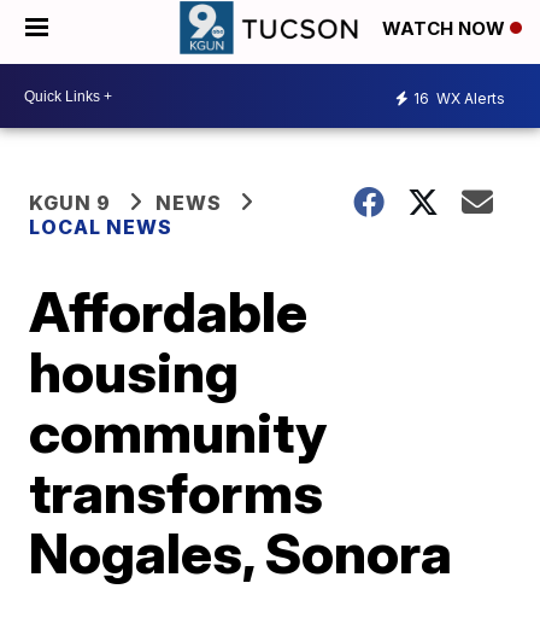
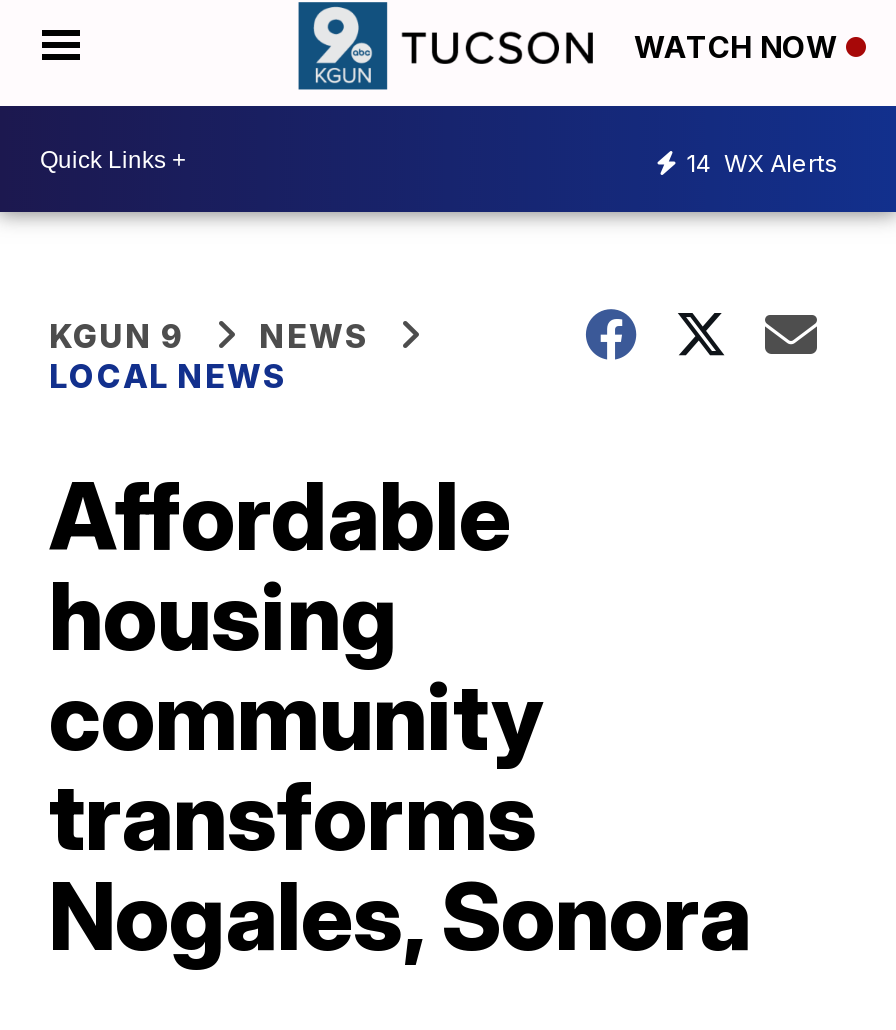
- 16 WX Alerts
+ 14 WX Alerts
